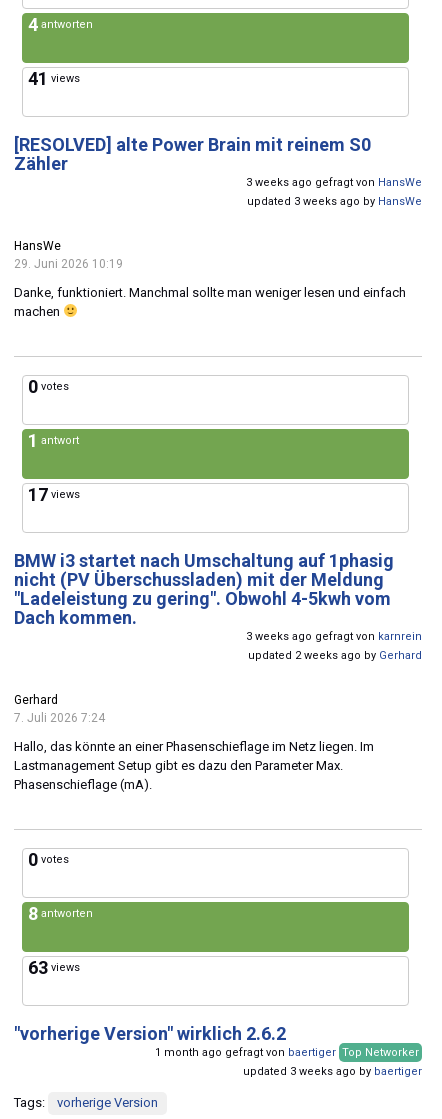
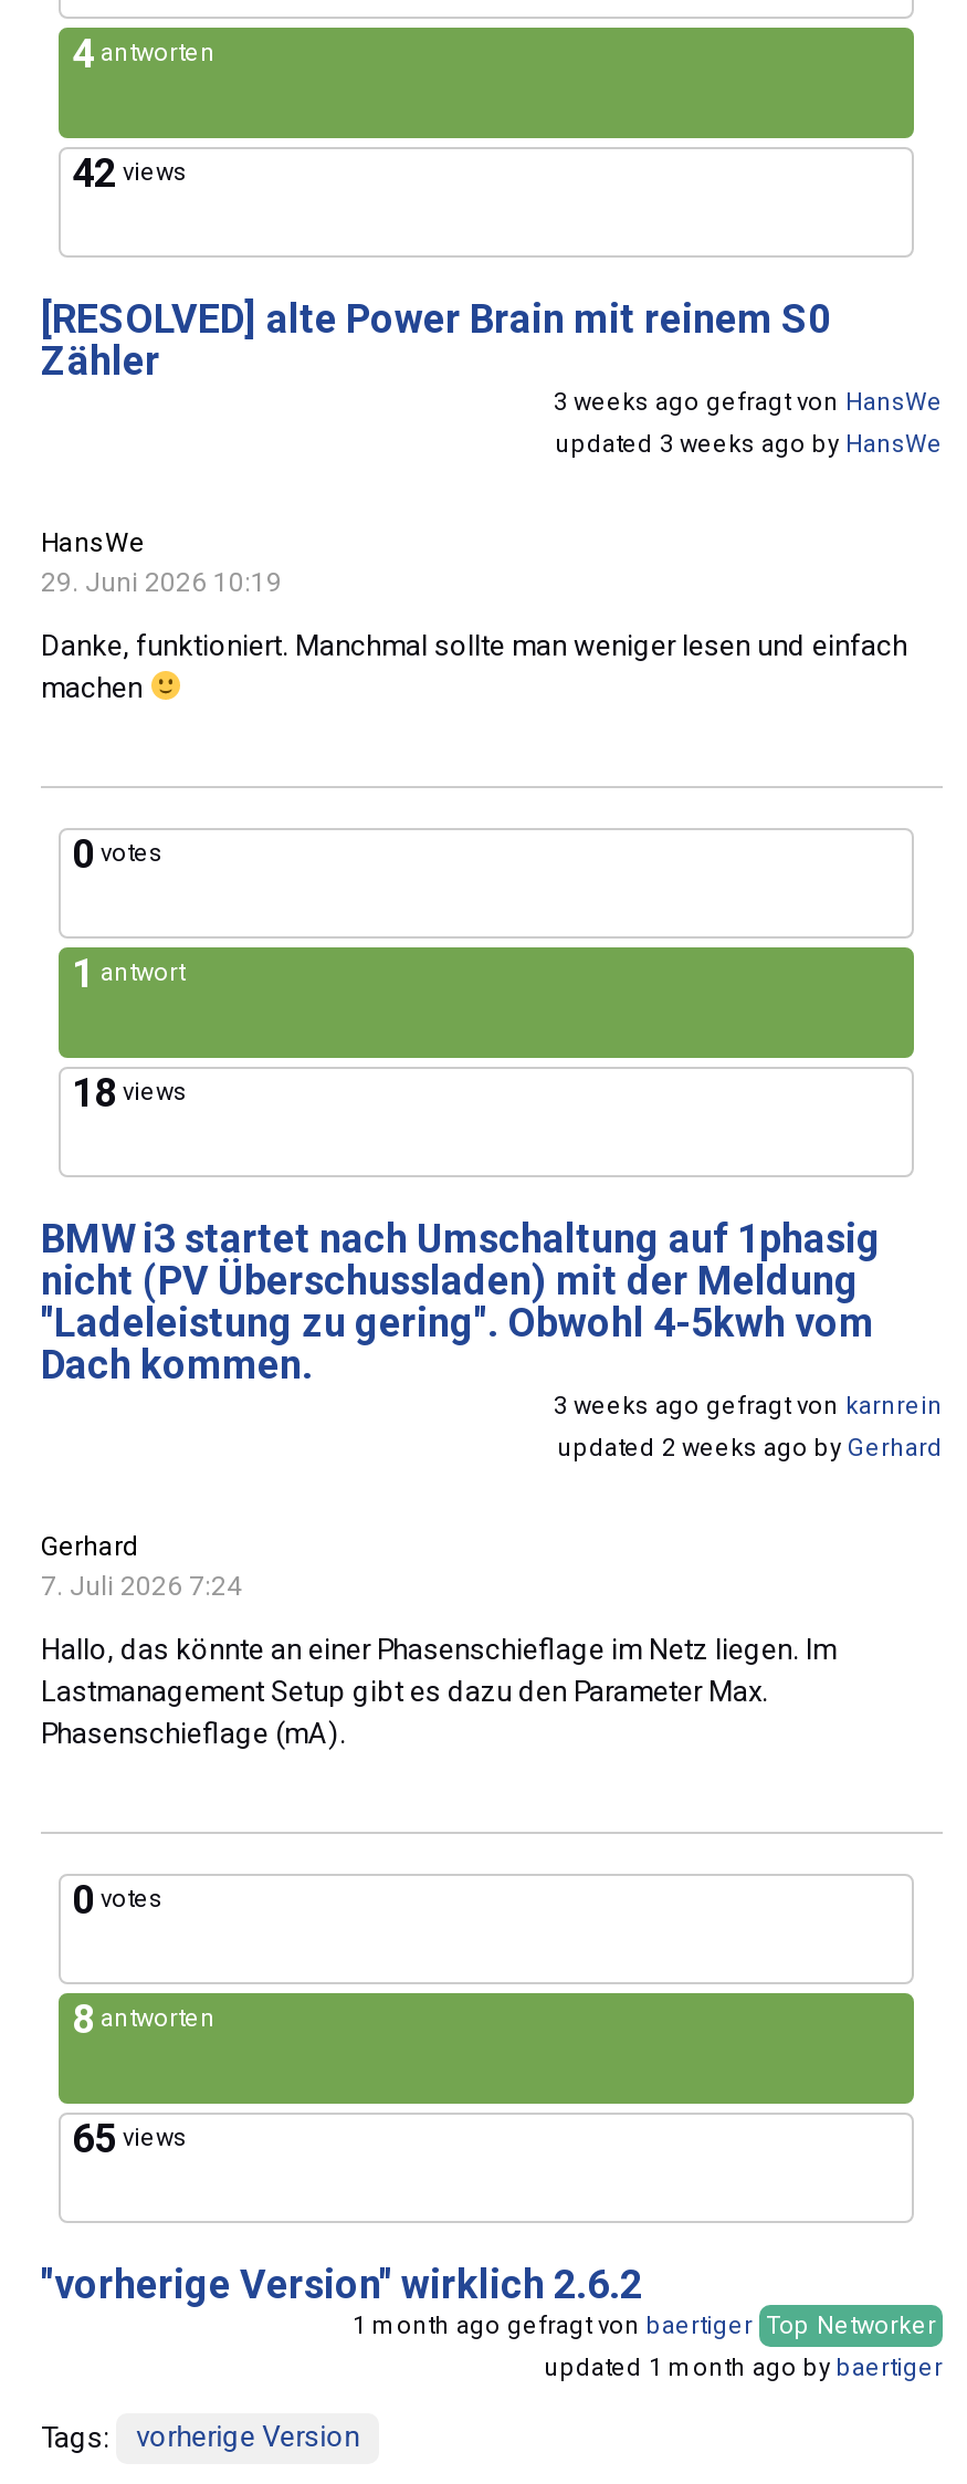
- 41 views
+ 42 views

- 17 views
+ 18 views

- 63 views
+ 65 views

- updated 3 weeks ago by baertiger
+ updated 1 month ago by baertiger
